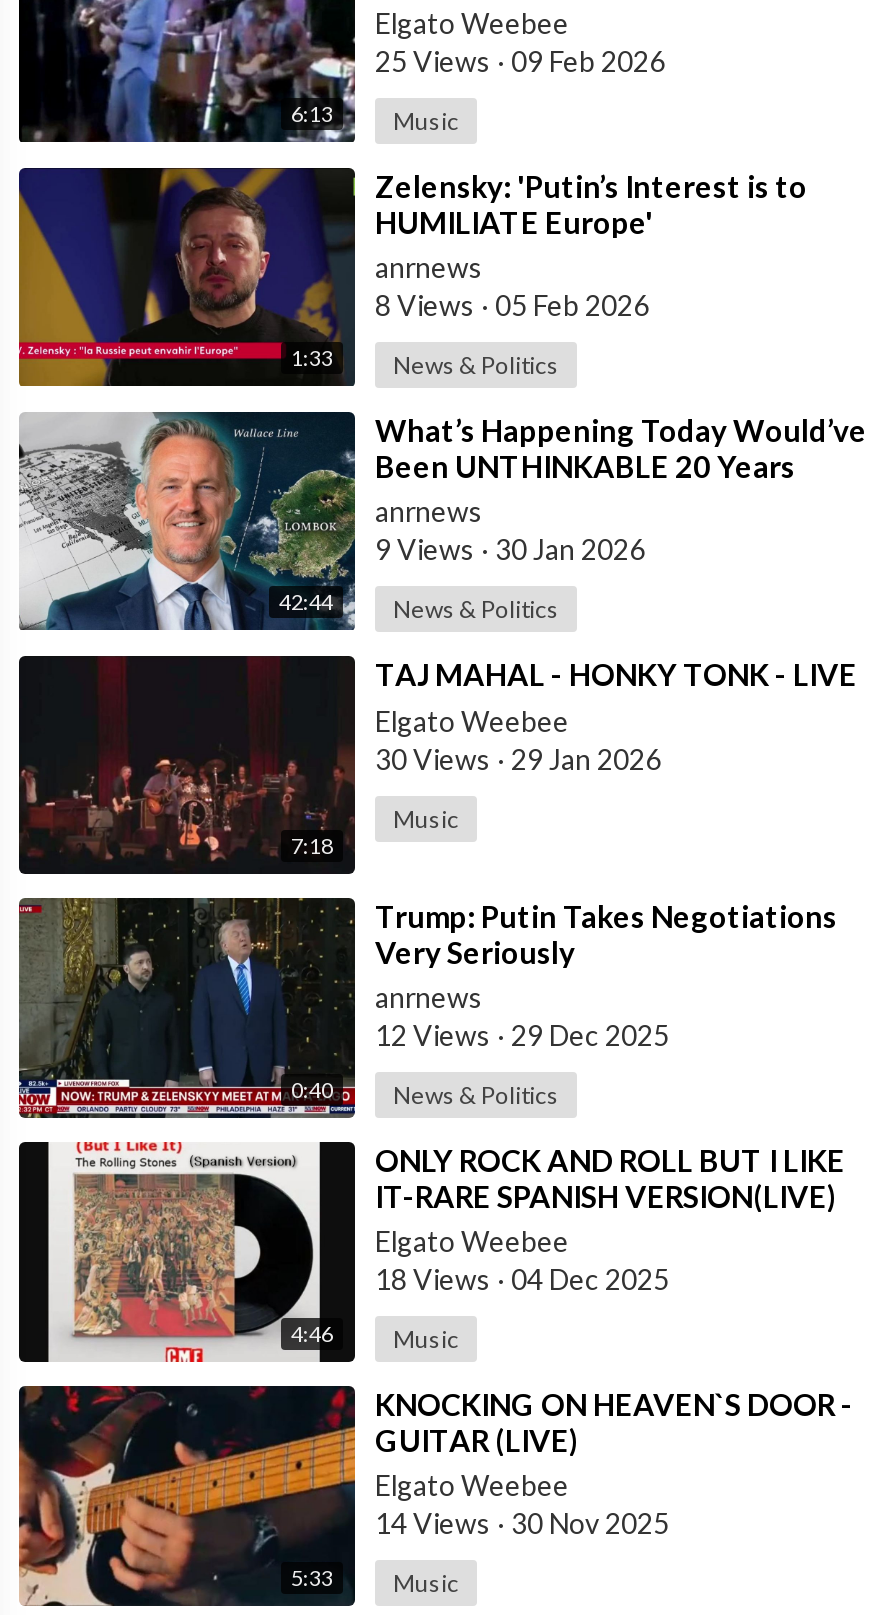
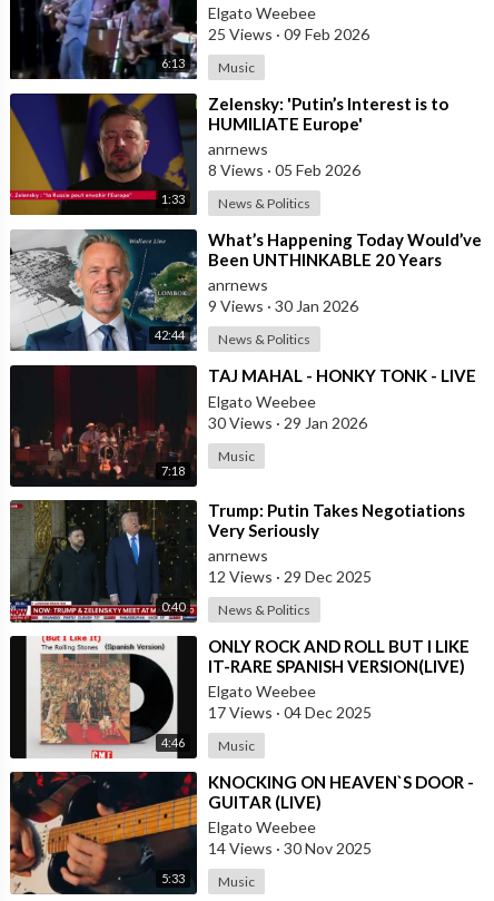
- 18 Views · 04 Dec 2025
+ 17 Views · 04 Dec 2025
